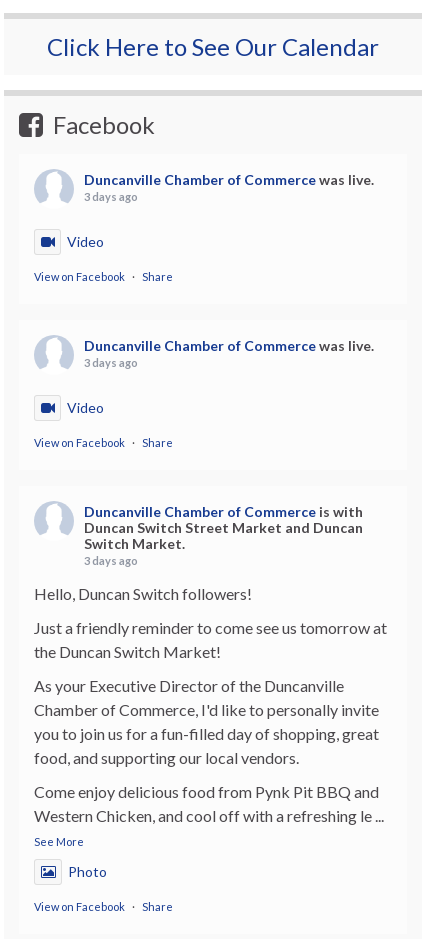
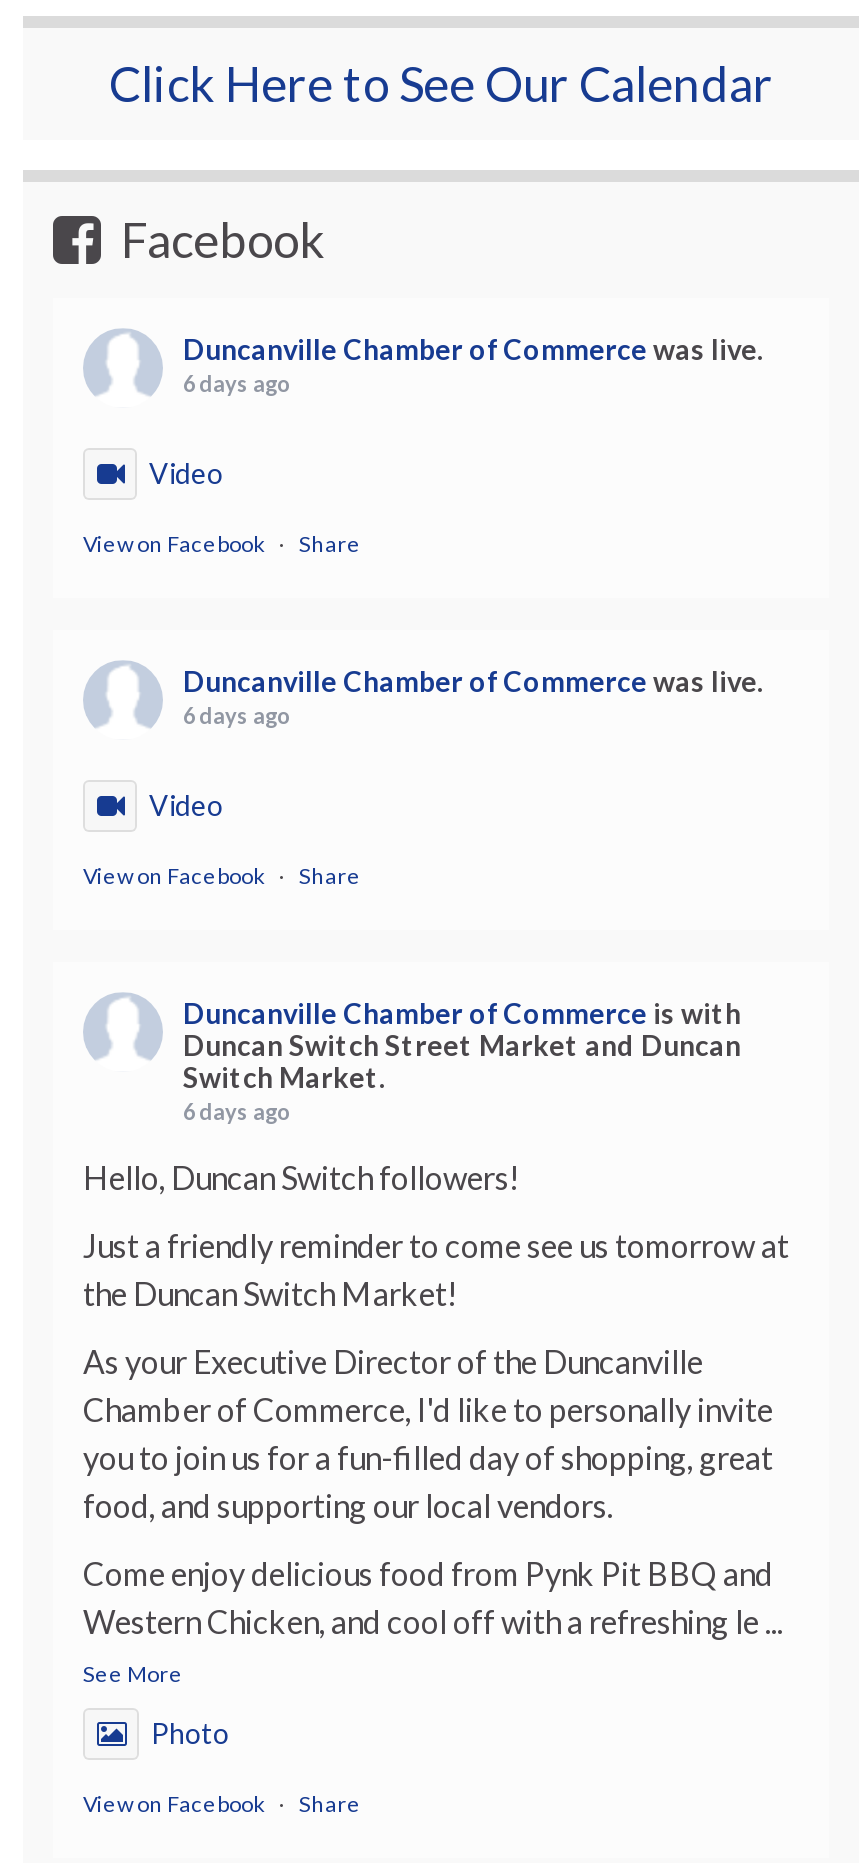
- 3 days ago
+ 6 days ago

- 3 days ago
+ 6 days ago

- 3 days ago
+ 6 days ago
